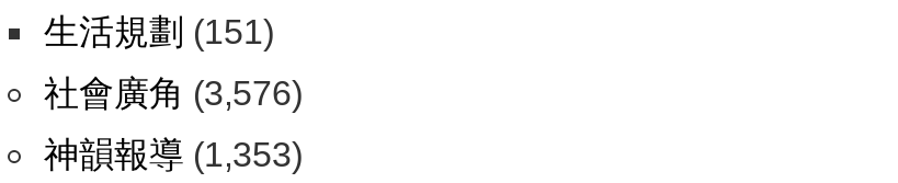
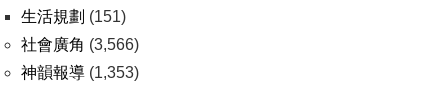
- 社會廣角(3,576)
+ 社會廣角(3,566)
